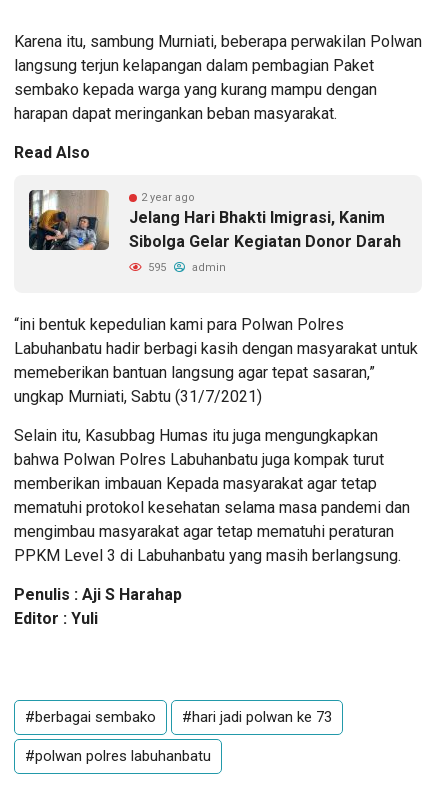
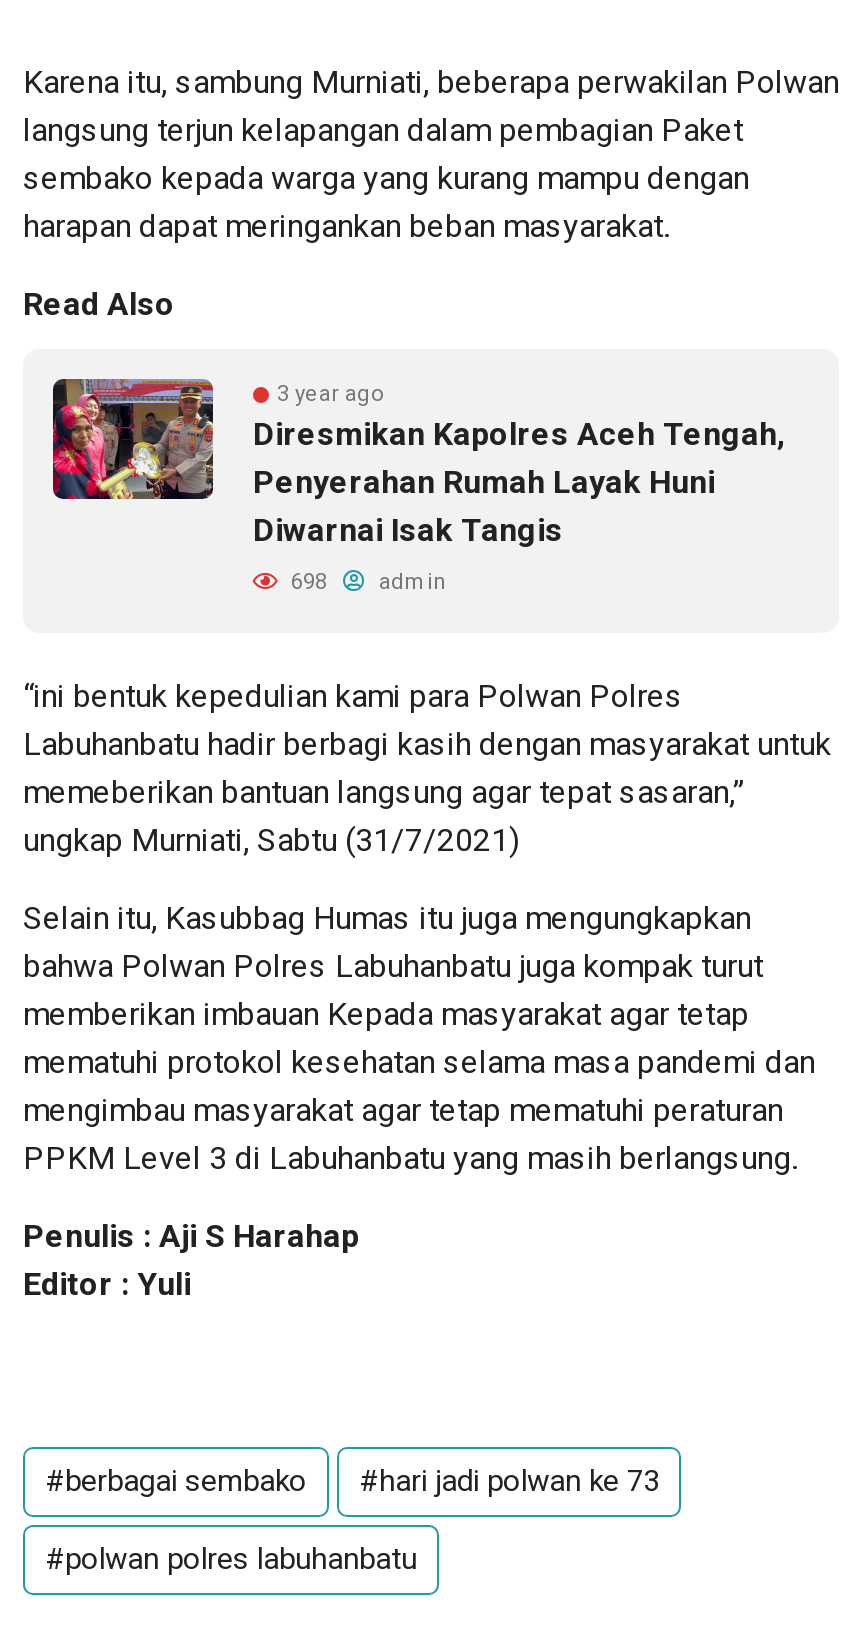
- [image]
- 2 year ago
- Jelang Hari Bhakti Imigrasi, Kanim
- Sibolga Gelar Kegiatan Donor Darah
+ [image]
+ 3 year ago
+ Diresmikan Kapolres Aceh Tengah,
+ Penyerahan Rumah Layak Huni
+ Diwarnai Isak Tangis

- 595 admin
+ 698 admin
